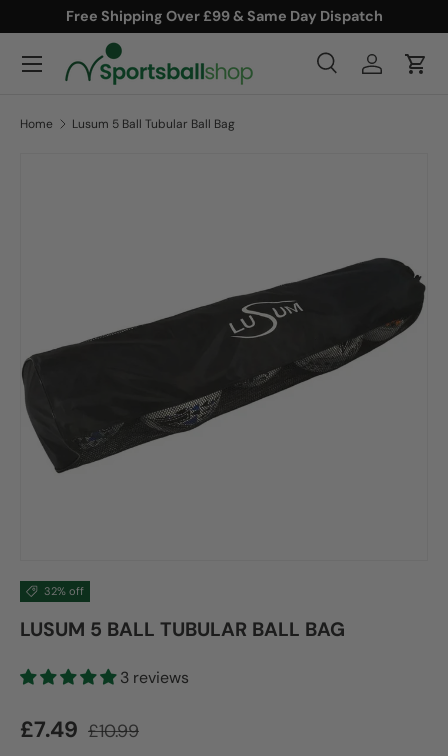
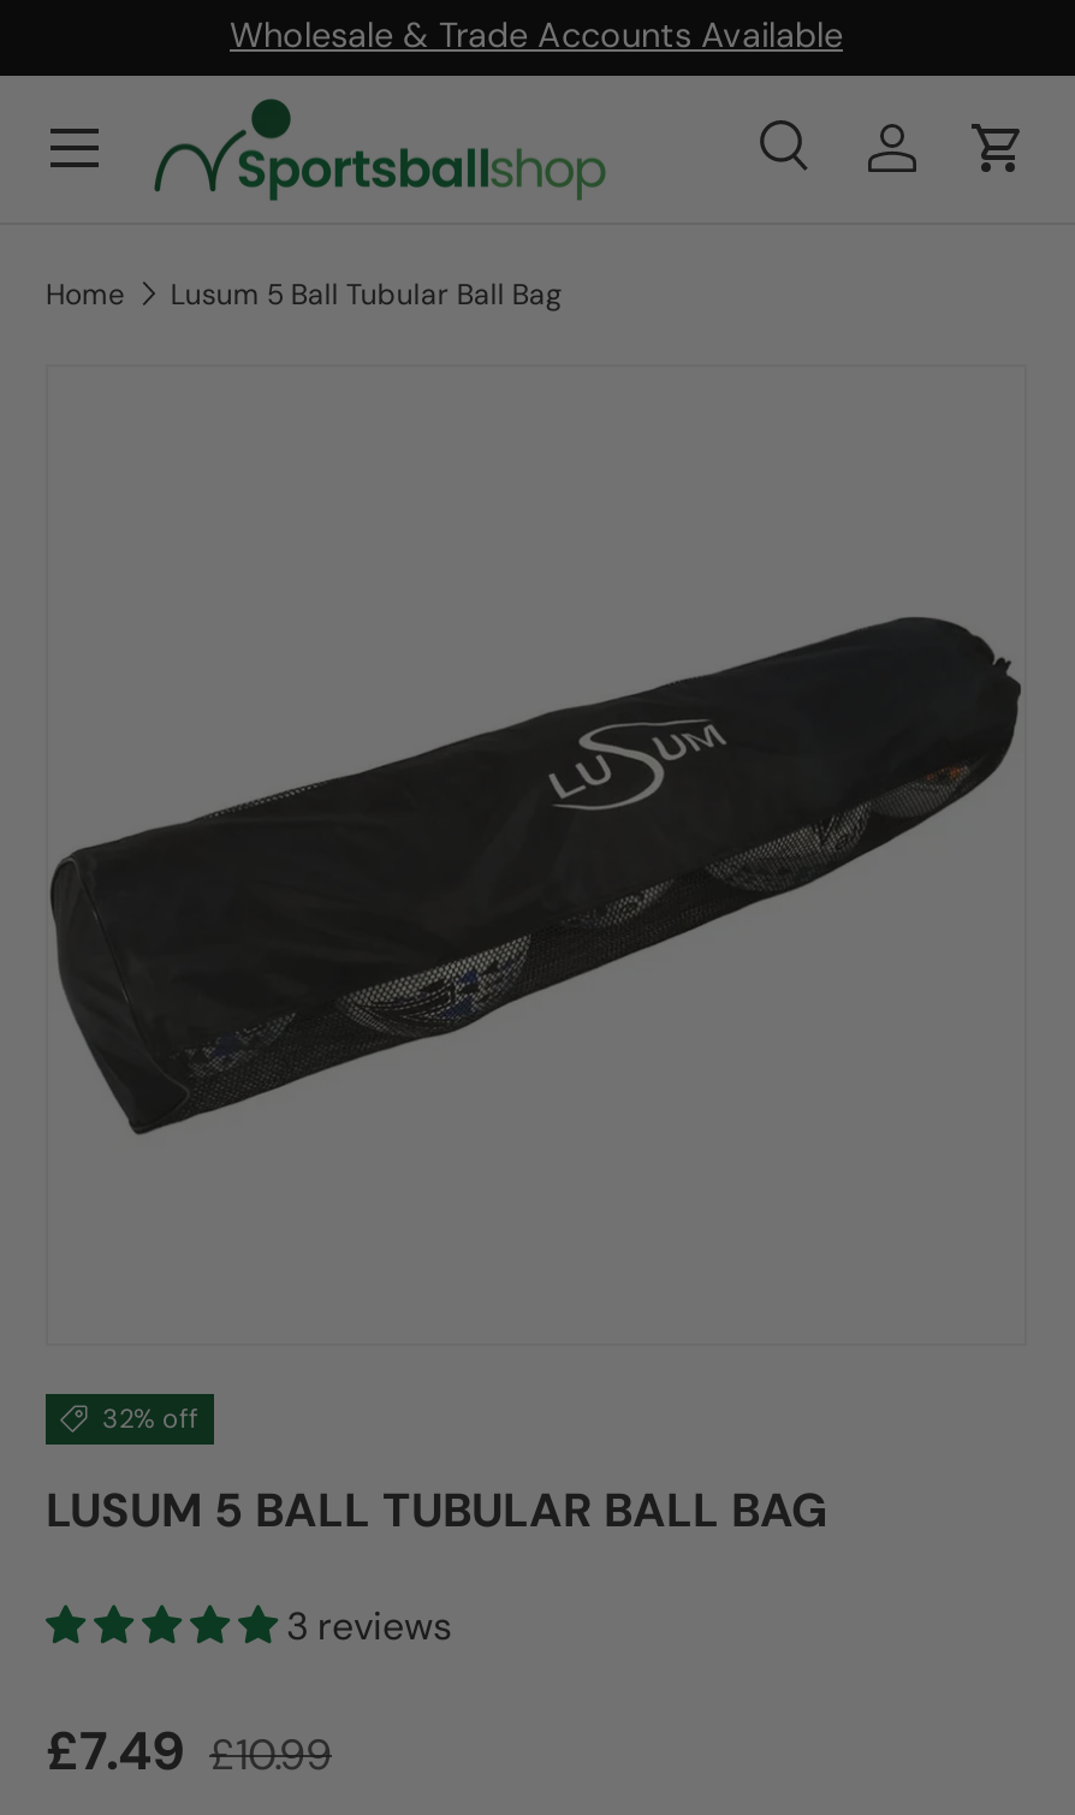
- Free Shipping Over £99 & Same Day Dispatch
+ Wholesale & Trade Accounts Available
